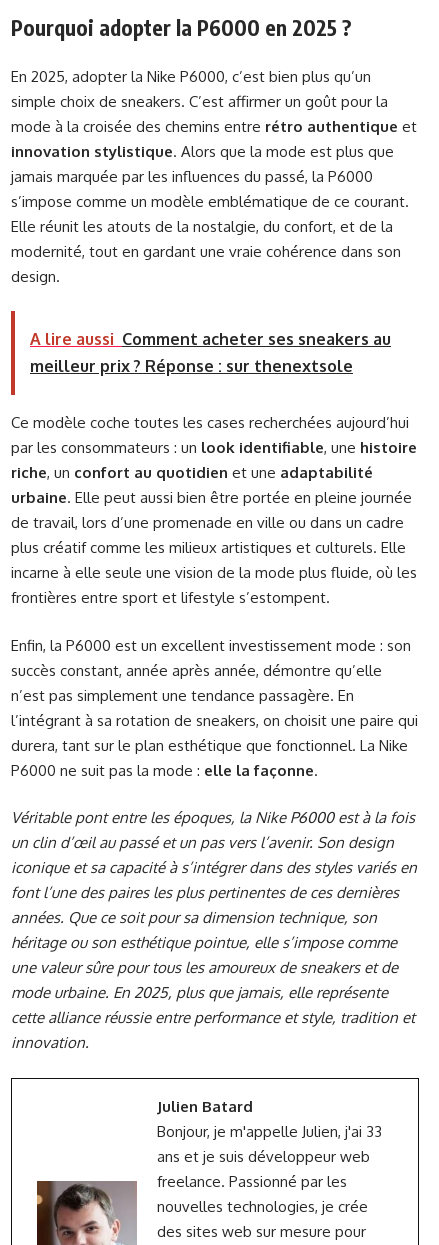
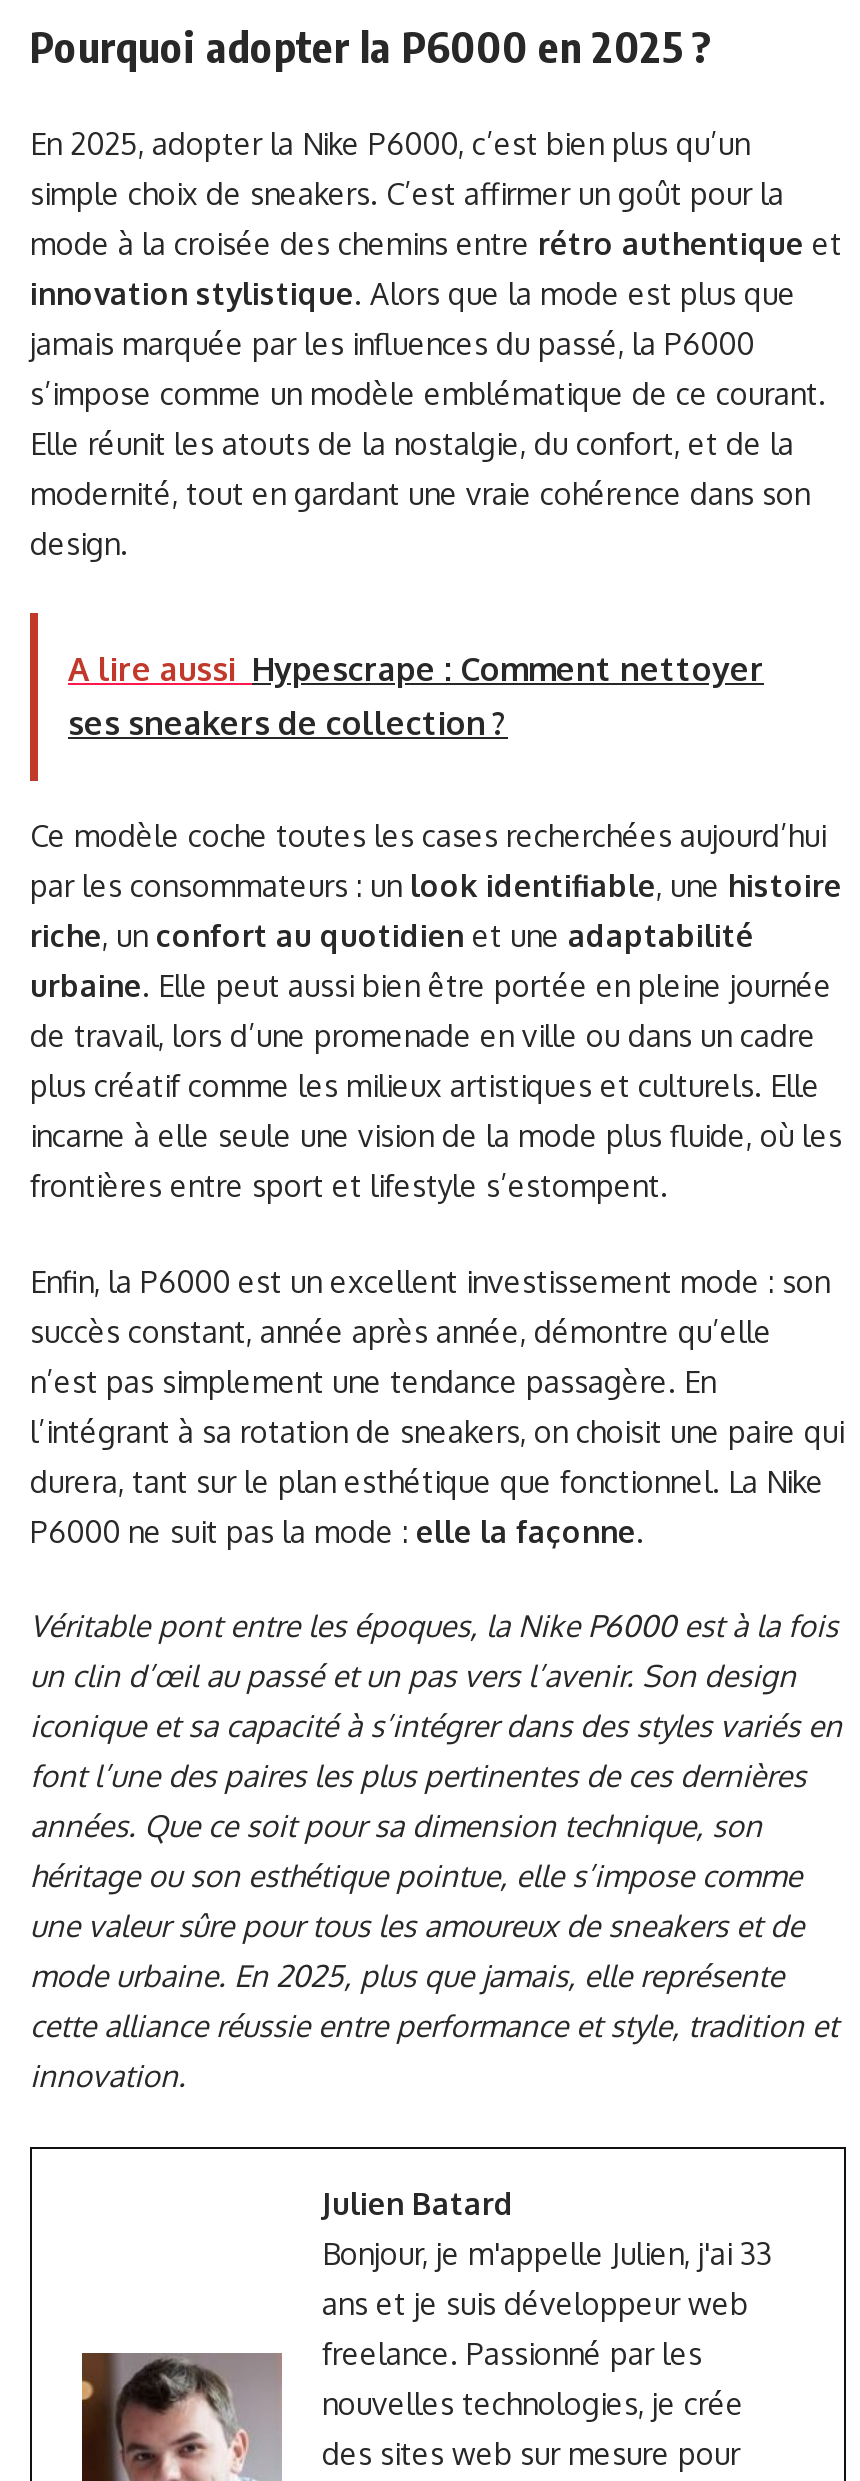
- A lire aussi Comment acheter ses sneakers au
- meilleur prix ? Réponse : sur thenextsole
+ A lire aussi Hypescrape : Comment nettoyer
+ ses sneakers de collection ?
